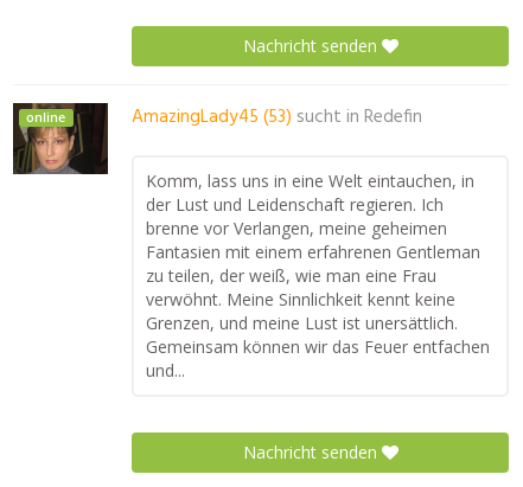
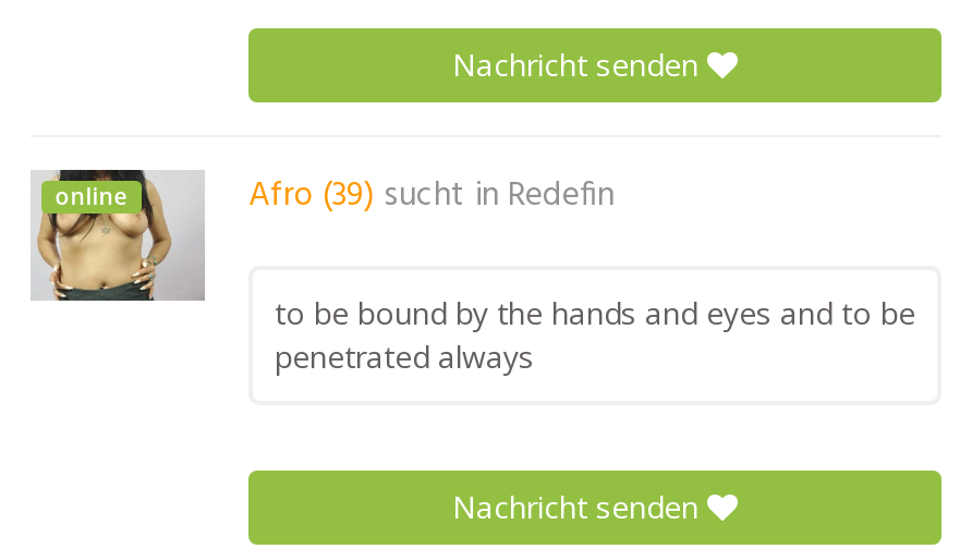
- [image]
- AmazingLady45 (53) sucht in Redefin
+ [image]
+ Afro (39) sucht in Redefin

- Komm, lass uns in eine Welt eintauchen, in
- der Lust und Leidenschaft regieren. Ich
- brenne vor Verlangen, meine geheimen
- Fantasien mit einem erfahrenen Gentleman
- zu teilen, der weiß, wie man eine Frau
- verwöhnt. Meine Sinnlichkeit kennt keine
- Grenzen, und meine Lust ist unersättlich.
- Gemeinsam können wir das Feuer entfachen
- und...
+ to be bound by the hands and eyes and to be
+ penetrated always
